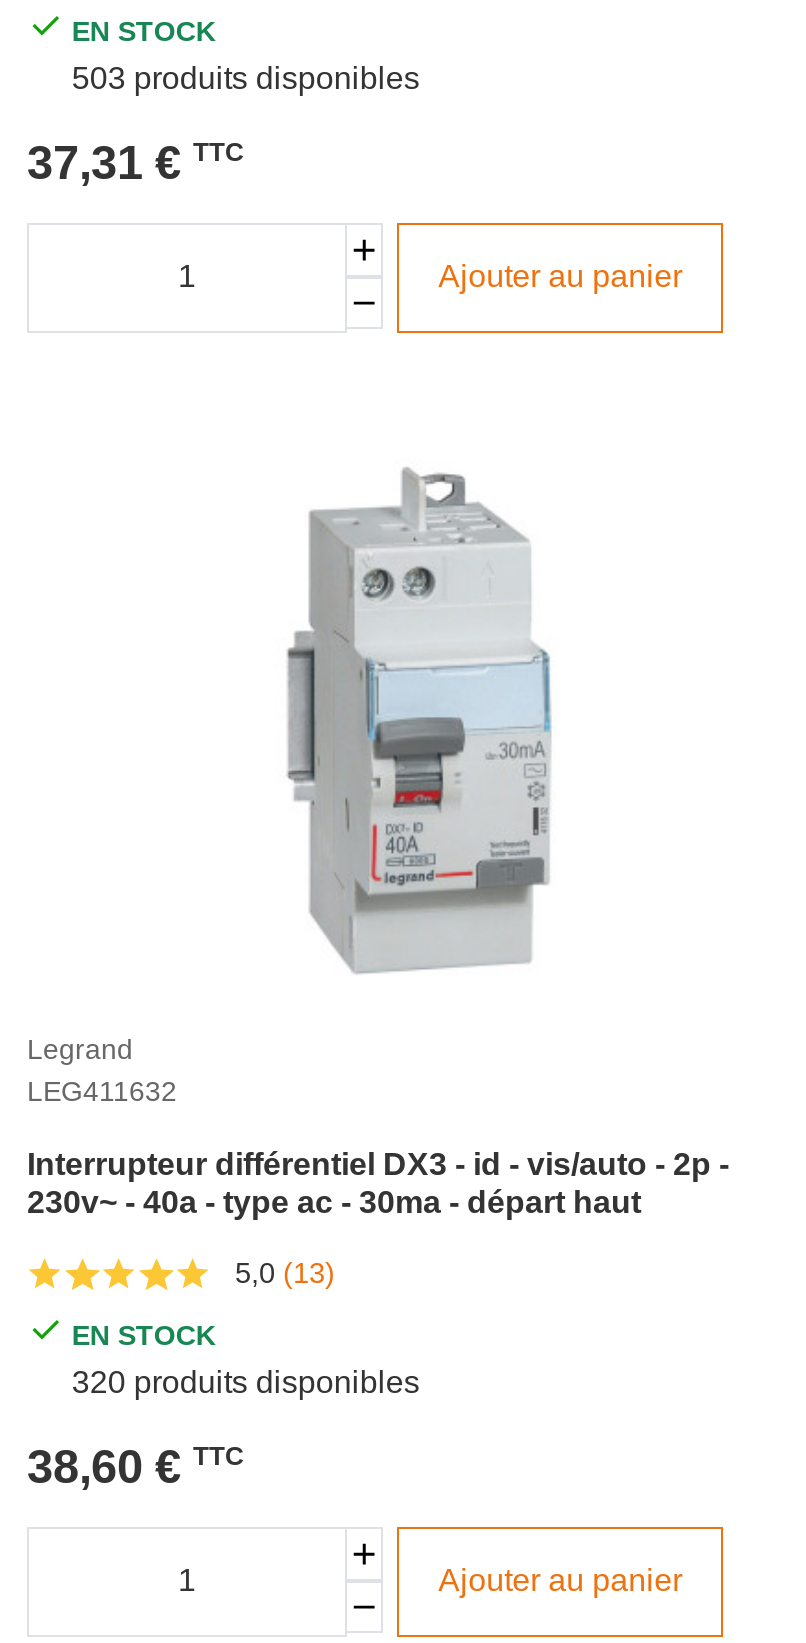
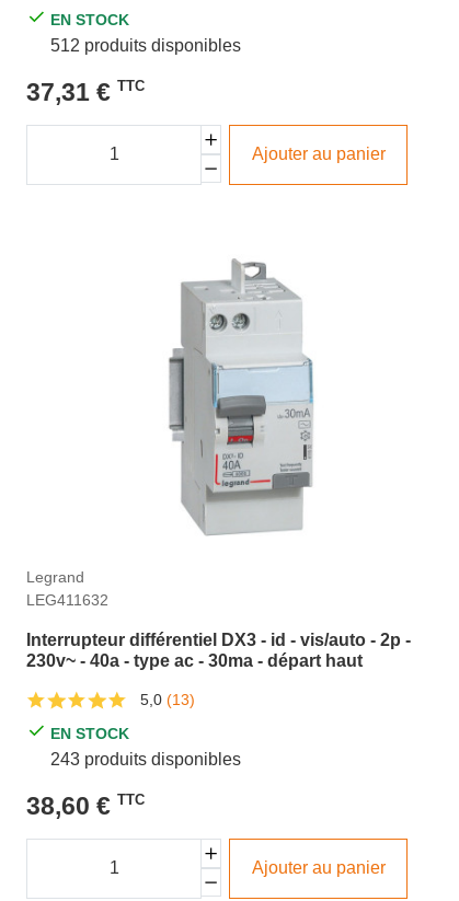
- 503 produits disponibles
+ 512 produits disponibles

- 320 produits disponibles
+ 243 produits disponibles
